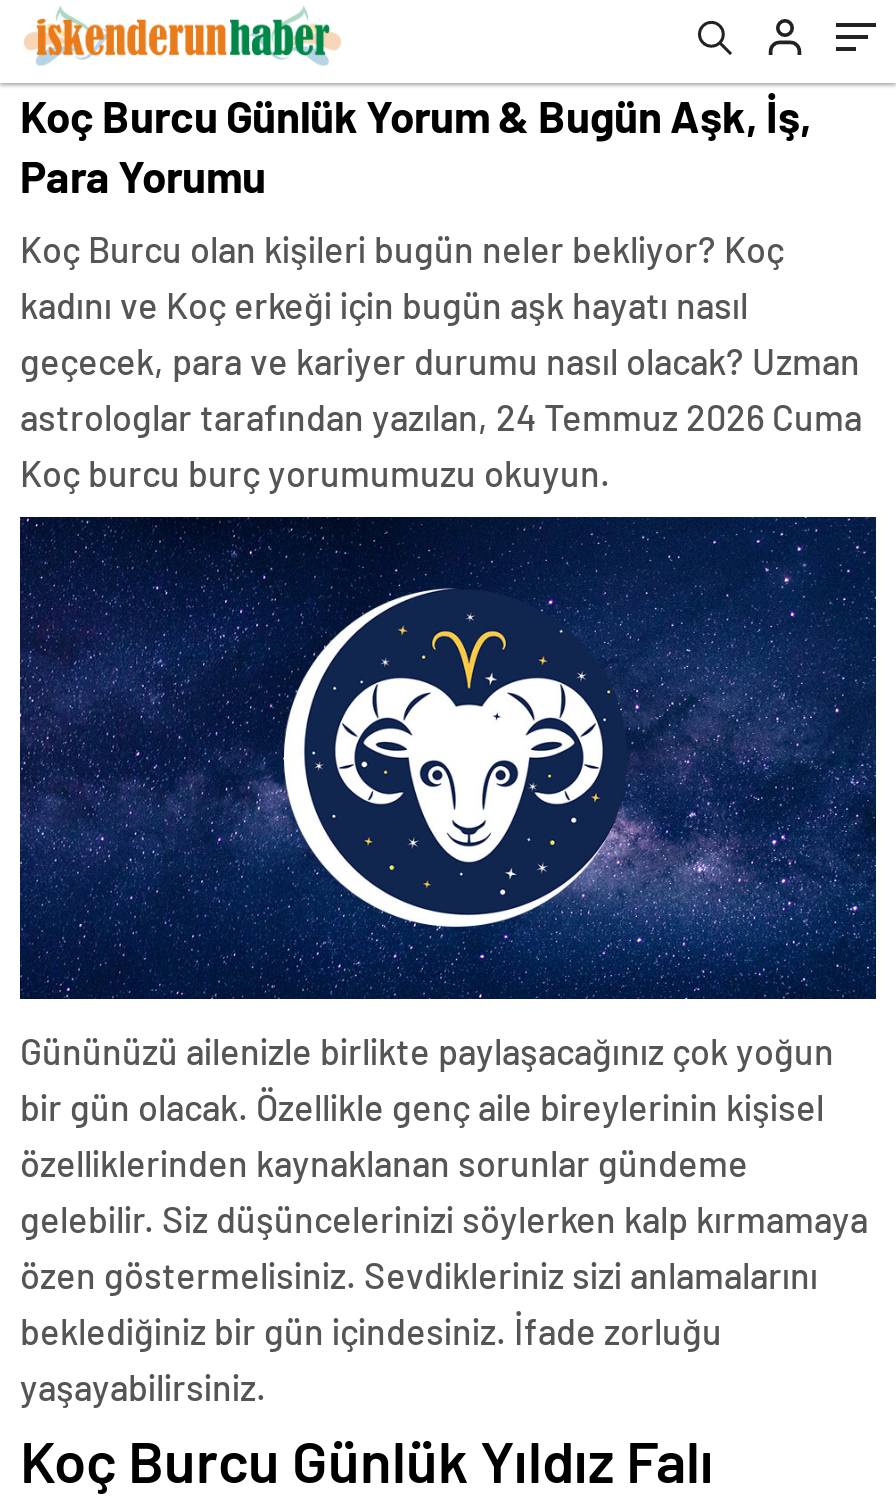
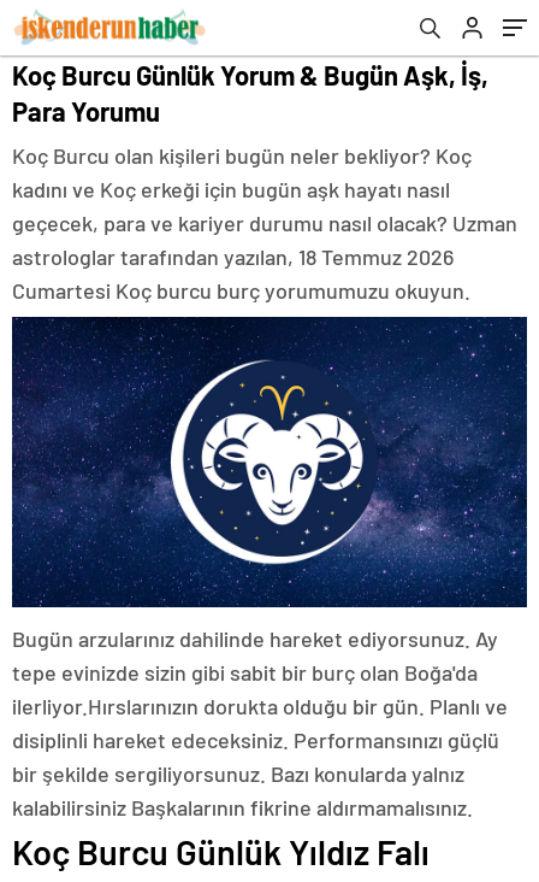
- astrologlar tarafından yazılan, 24 Temmuz 2026 Cuma
- Koç burcu burç yorumumuzu okuyun.
+ astrologlar tarafından yazılan, 18 Temmuz 2026
+ Cumartesi Koç burcu burç yorumumuzu okuyun.

- Gününüzü ailenizle birlikte paylaşacağınız çok yoğun
- bir gün olacak. Özellikle genç aile bireylerinin kişisel
- özelliklerinden kaynaklanan sorunlar gündeme
- gelebilir. Siz düşüncelerinizi söylerken kalp kırmamaya
- özen göstermelisiniz. Sevdikleriniz sizi anlamalarını
- beklediğiniz bir gün içindesiniz. İfade zorluğu
- yaşayabilirsiniz.
+ Bugün arzularınız dahilinde hareket ediyorsunuz. Ay
+ tepe evinizde sizin gibi sabit bir burç olan Boğa'da
+ ilerliyor.Hırslarınızın dorukta olduğu bir gün. Planlı ve
+ disiplinli hareket edeceksiniz. Performansınızı güçlü
+ bir şekilde sergiliyorsunuz. Bazı konularda yalnız
+ kalabilirsiniz Başkalarının fikrine aldırmamalısınız.
